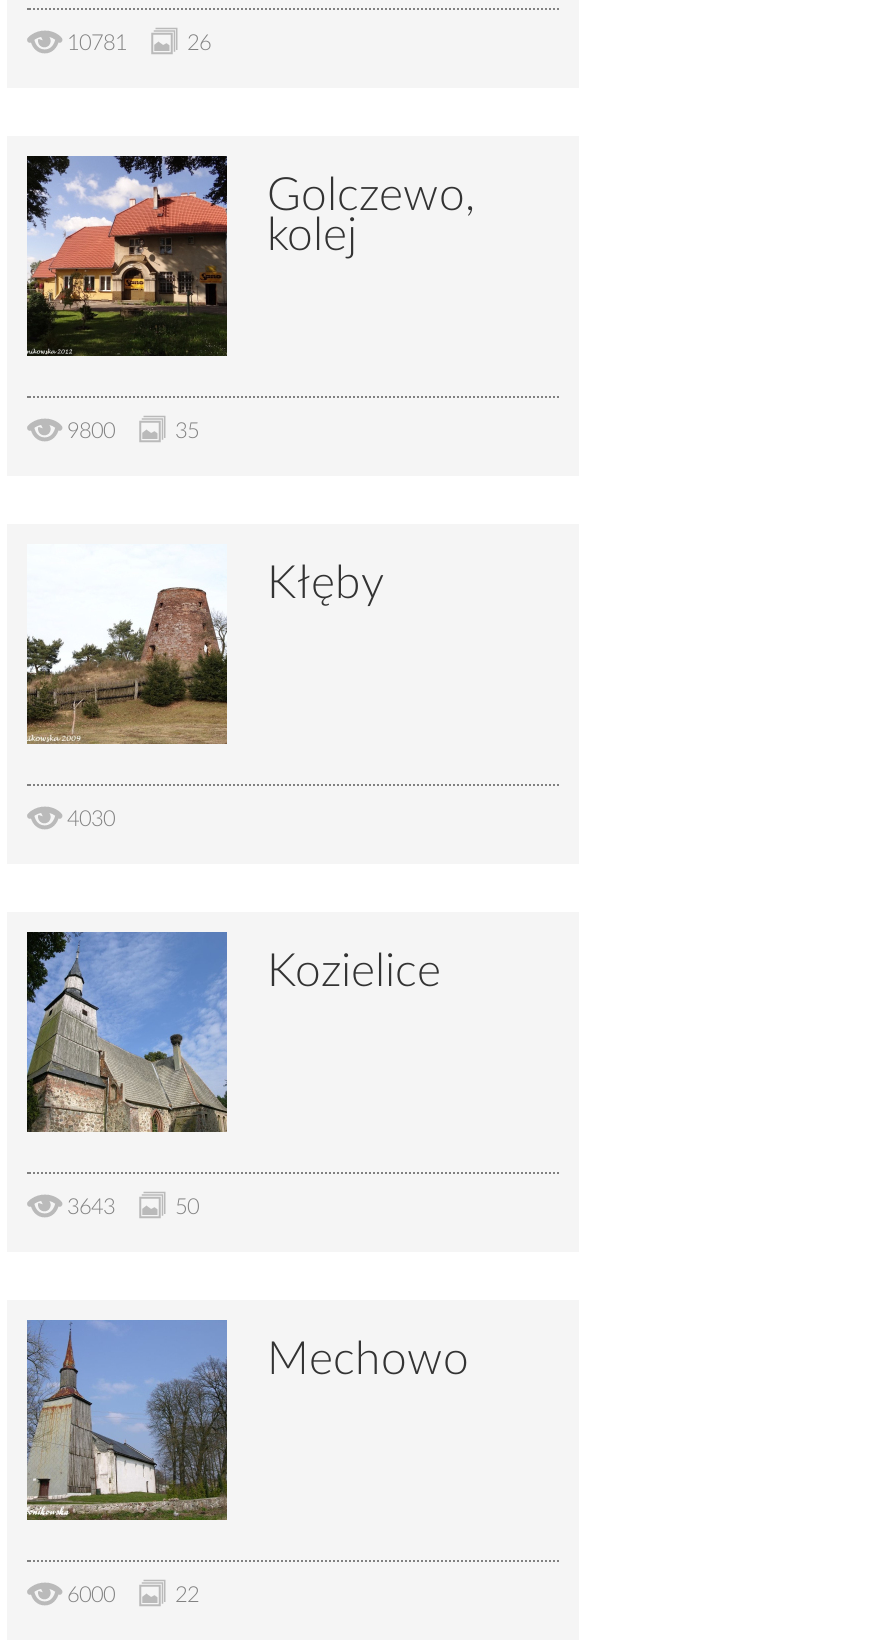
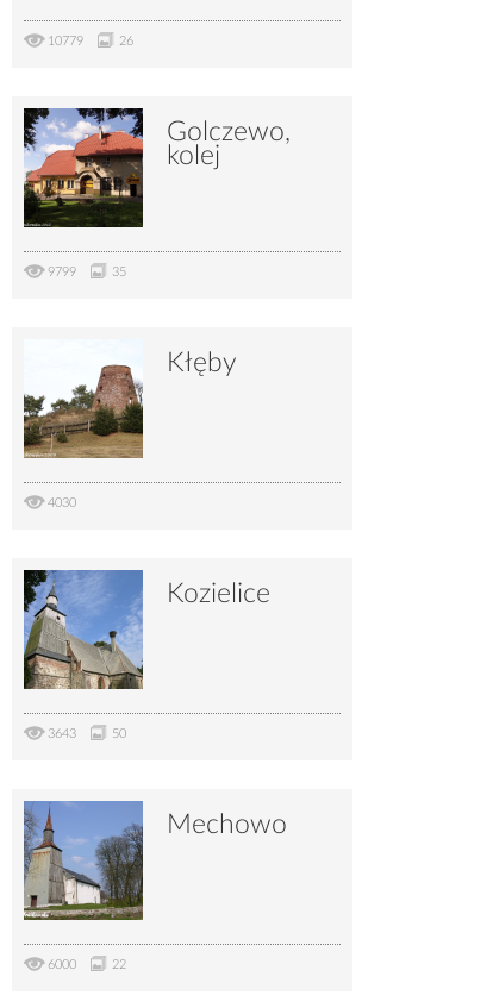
- 10781
+ 10779

- 9800
+ 9799
